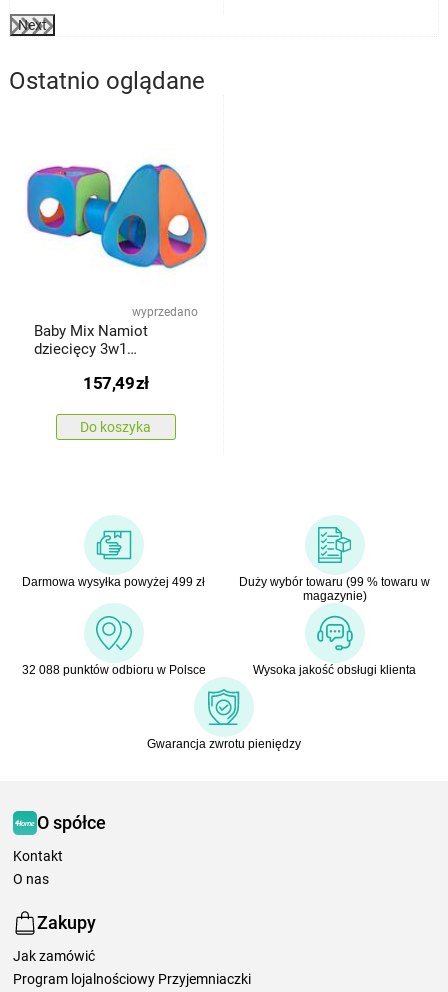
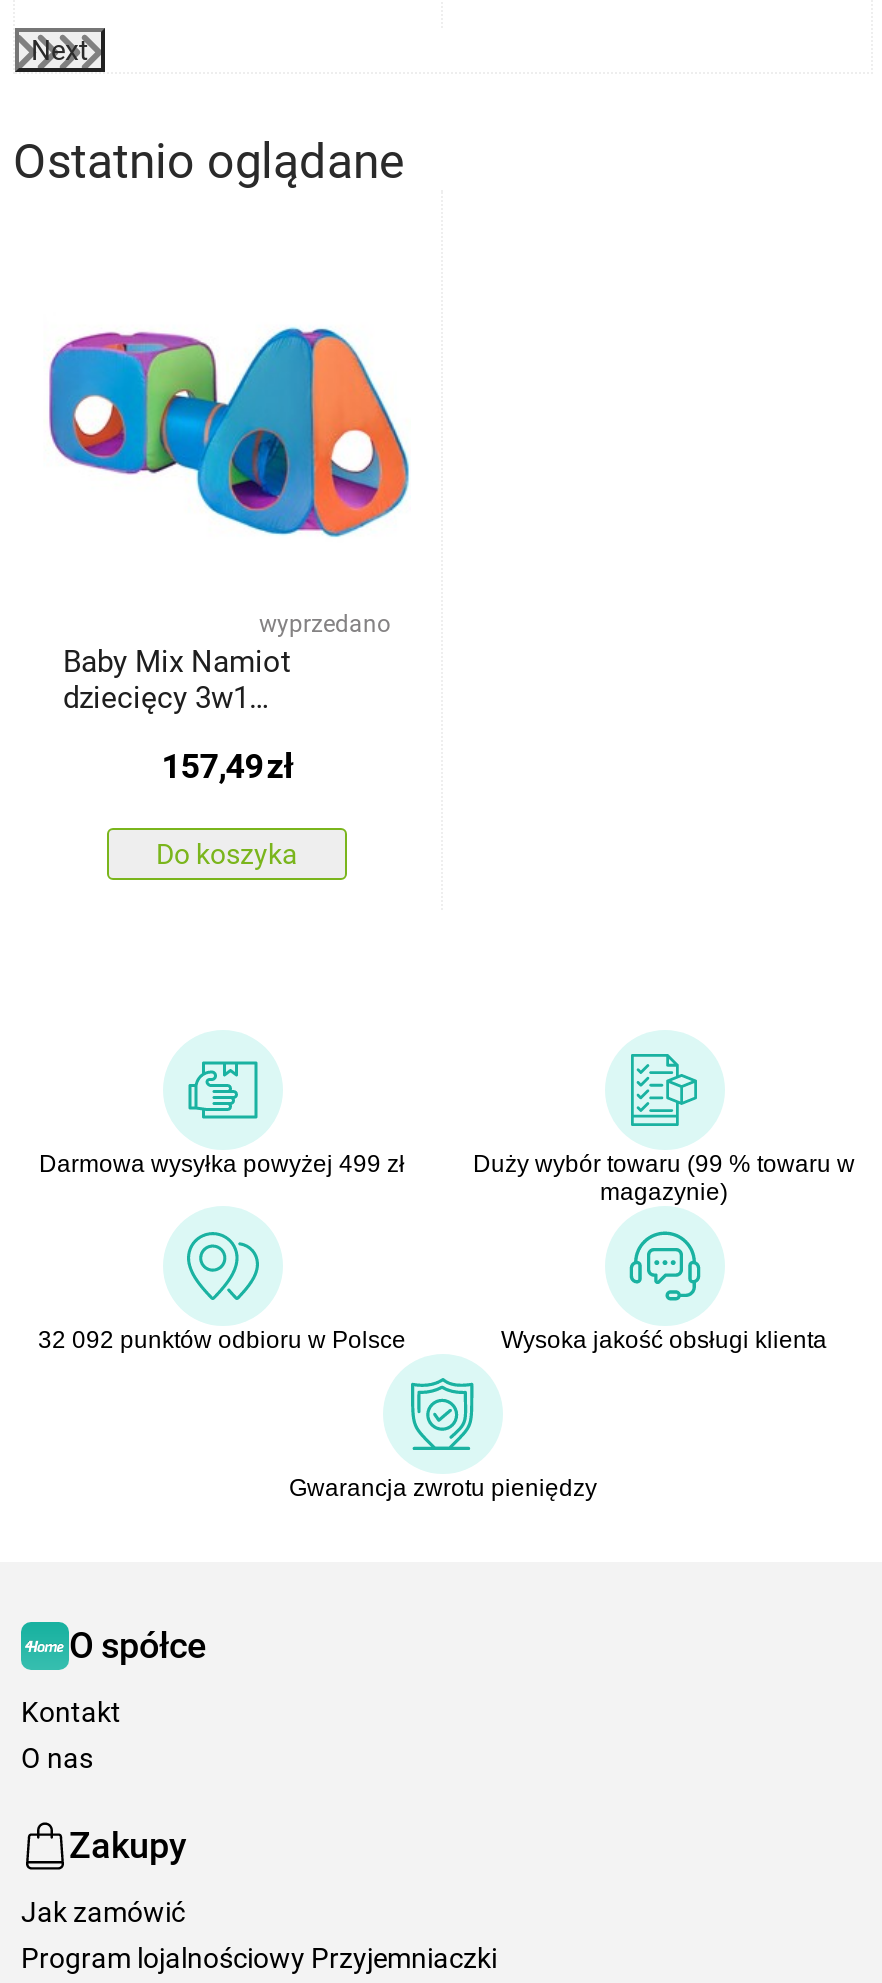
- 32 088 punktów odbioru w Polsce
+ 32 092 punktów odbioru w Polsce
